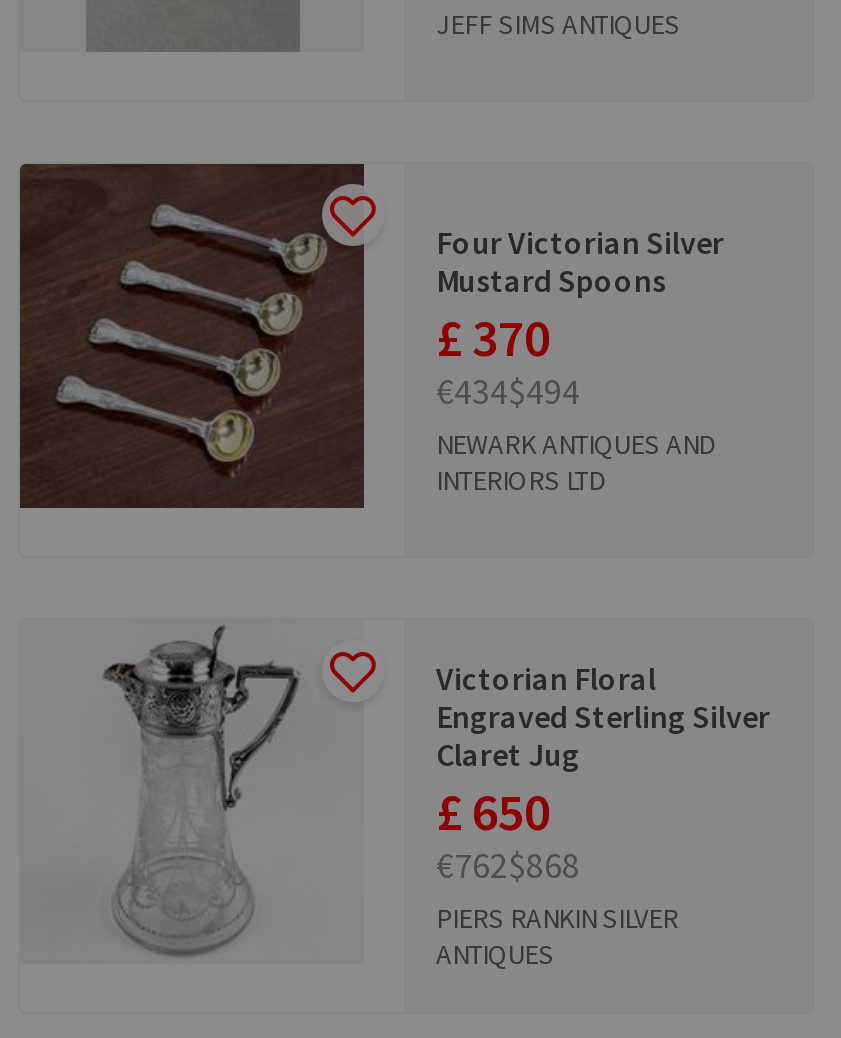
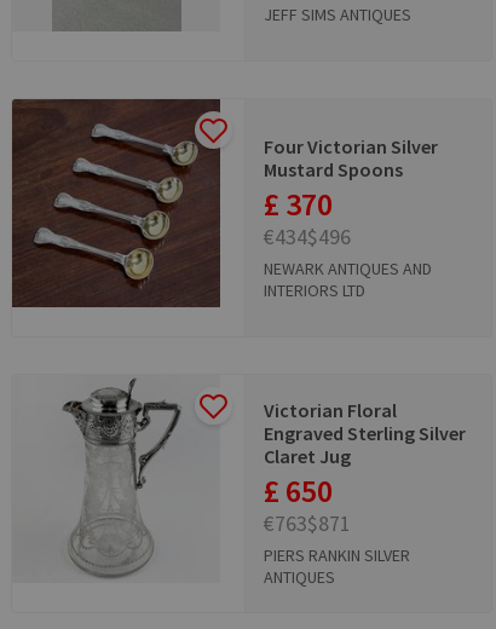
- €434$494
+ €434$496

- €762$868
+ €763$871
